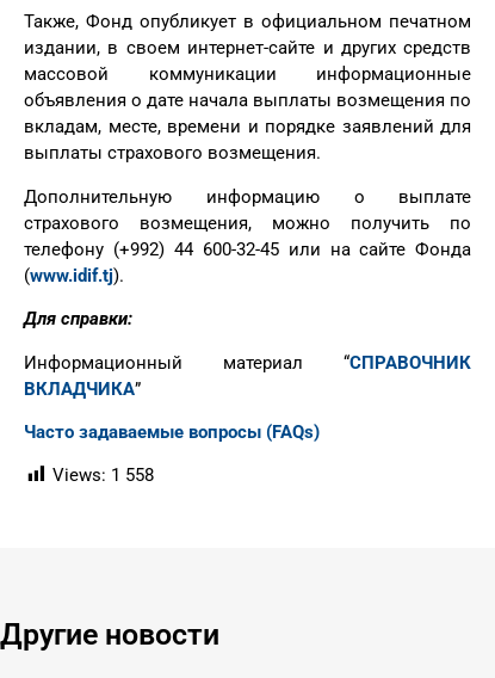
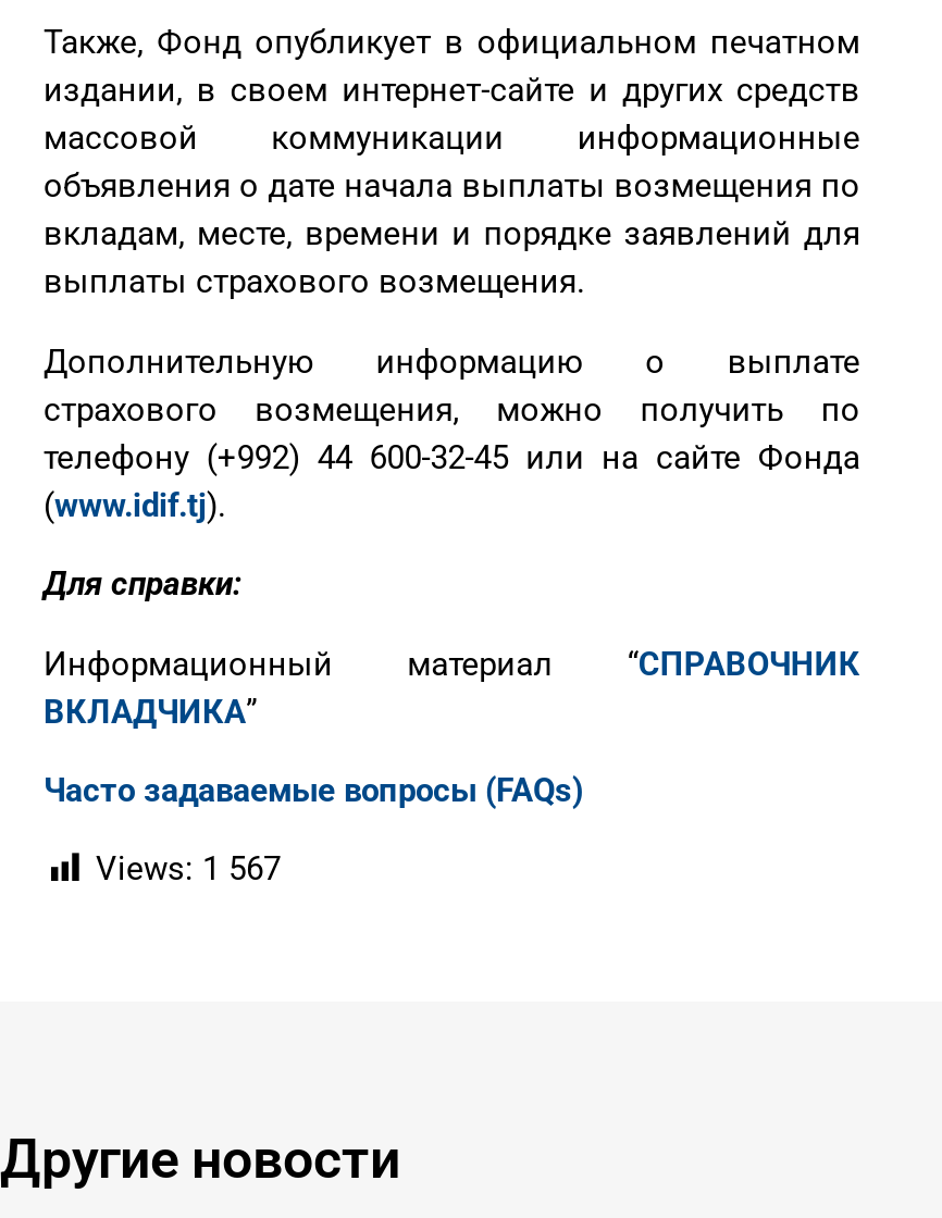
- Views: 1 558
+ Views: 1 567
